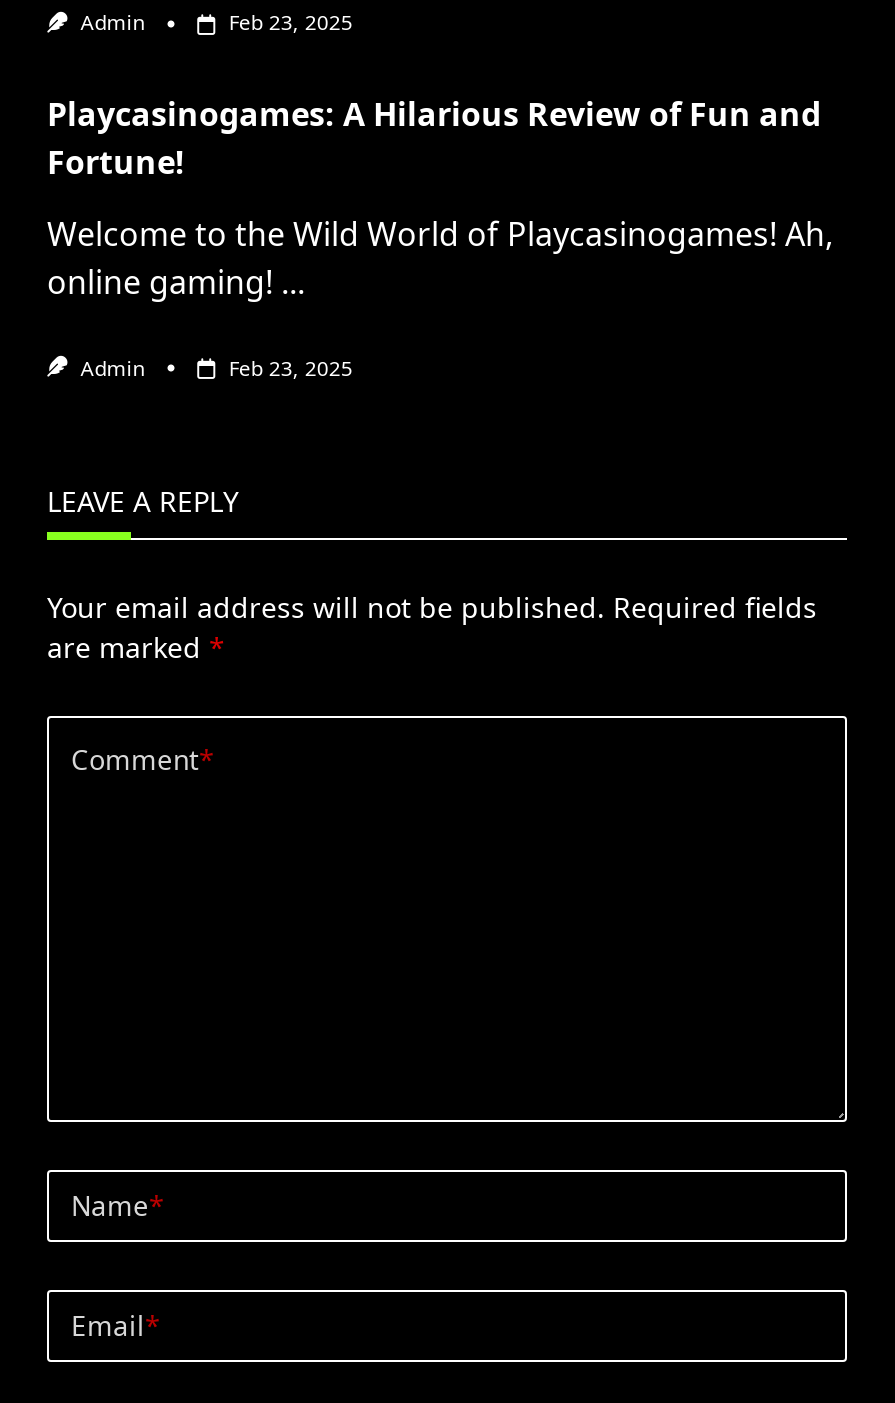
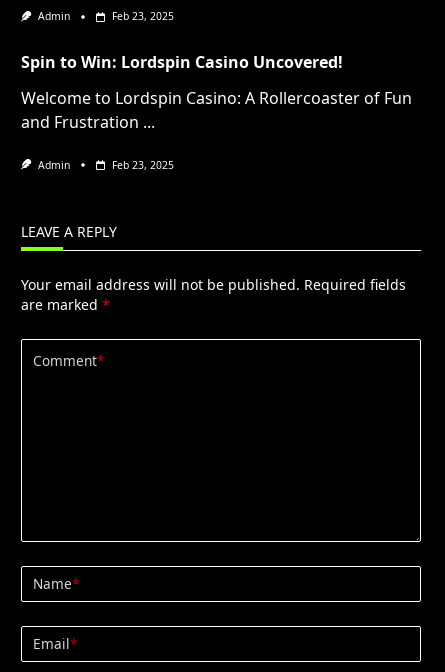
- Playcasinogames: A Hilarious Review of Fun and
- Fortune!
+ Spin to Win: Lordspin Casino Uncovered!

- Welcome to the Wild World of Playcasinogames! Ah,
- online gaming! ...
+ Welcome to Lordspin Casino: A Rollercoaster of Fun
+ and Frustration ...
